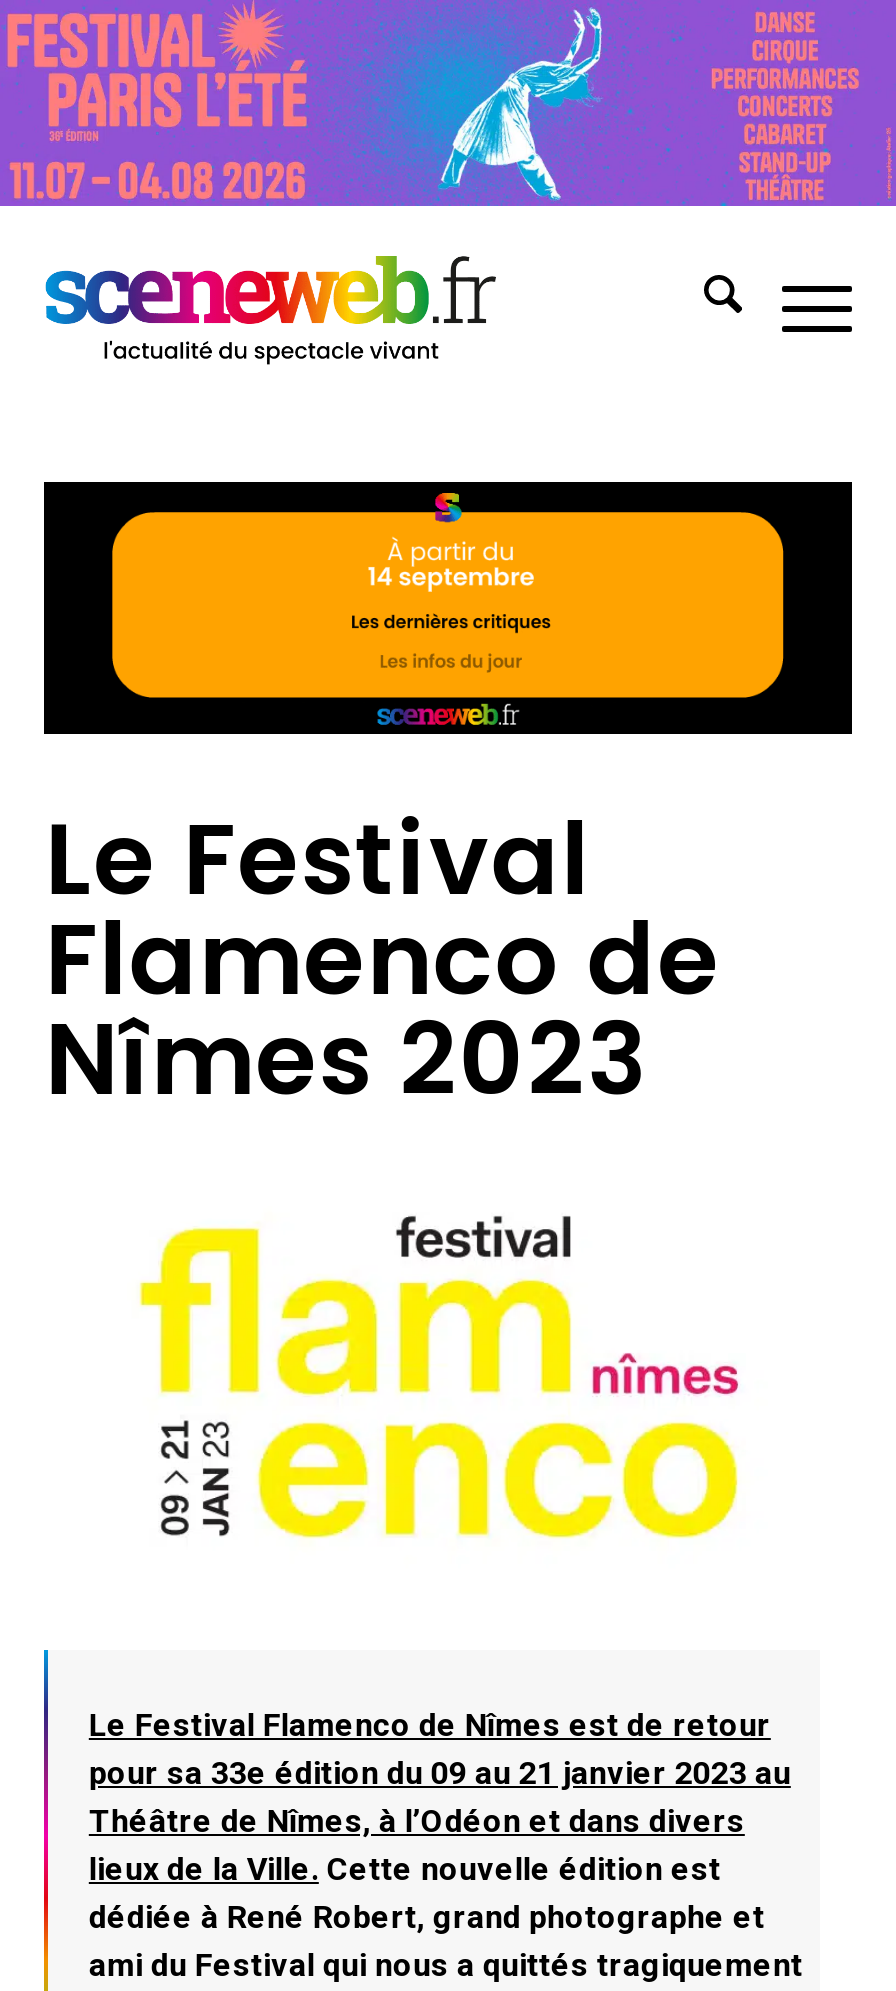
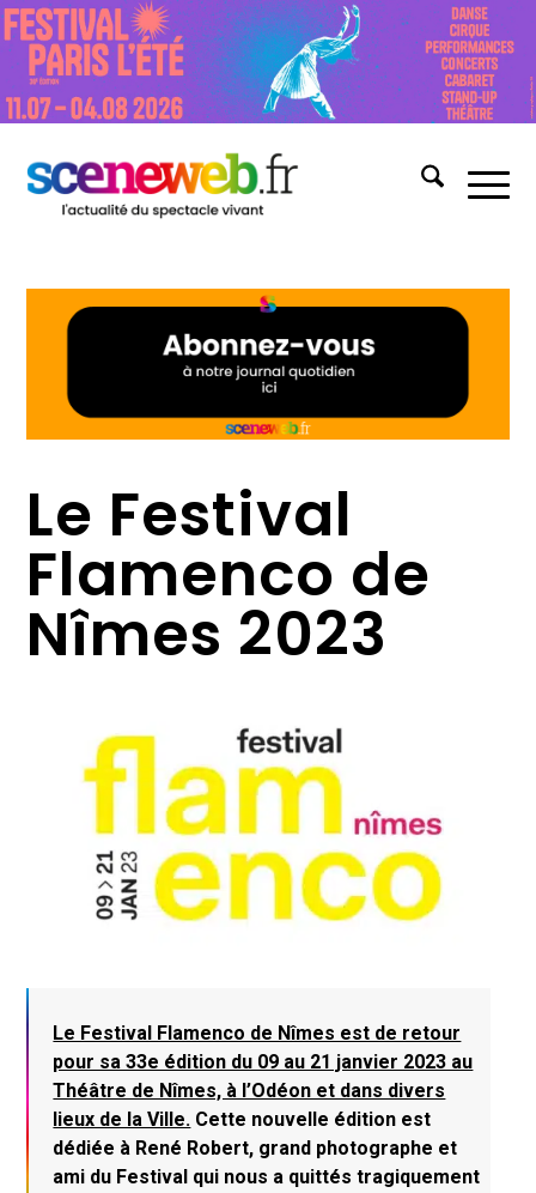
- [image]
+ [image]
